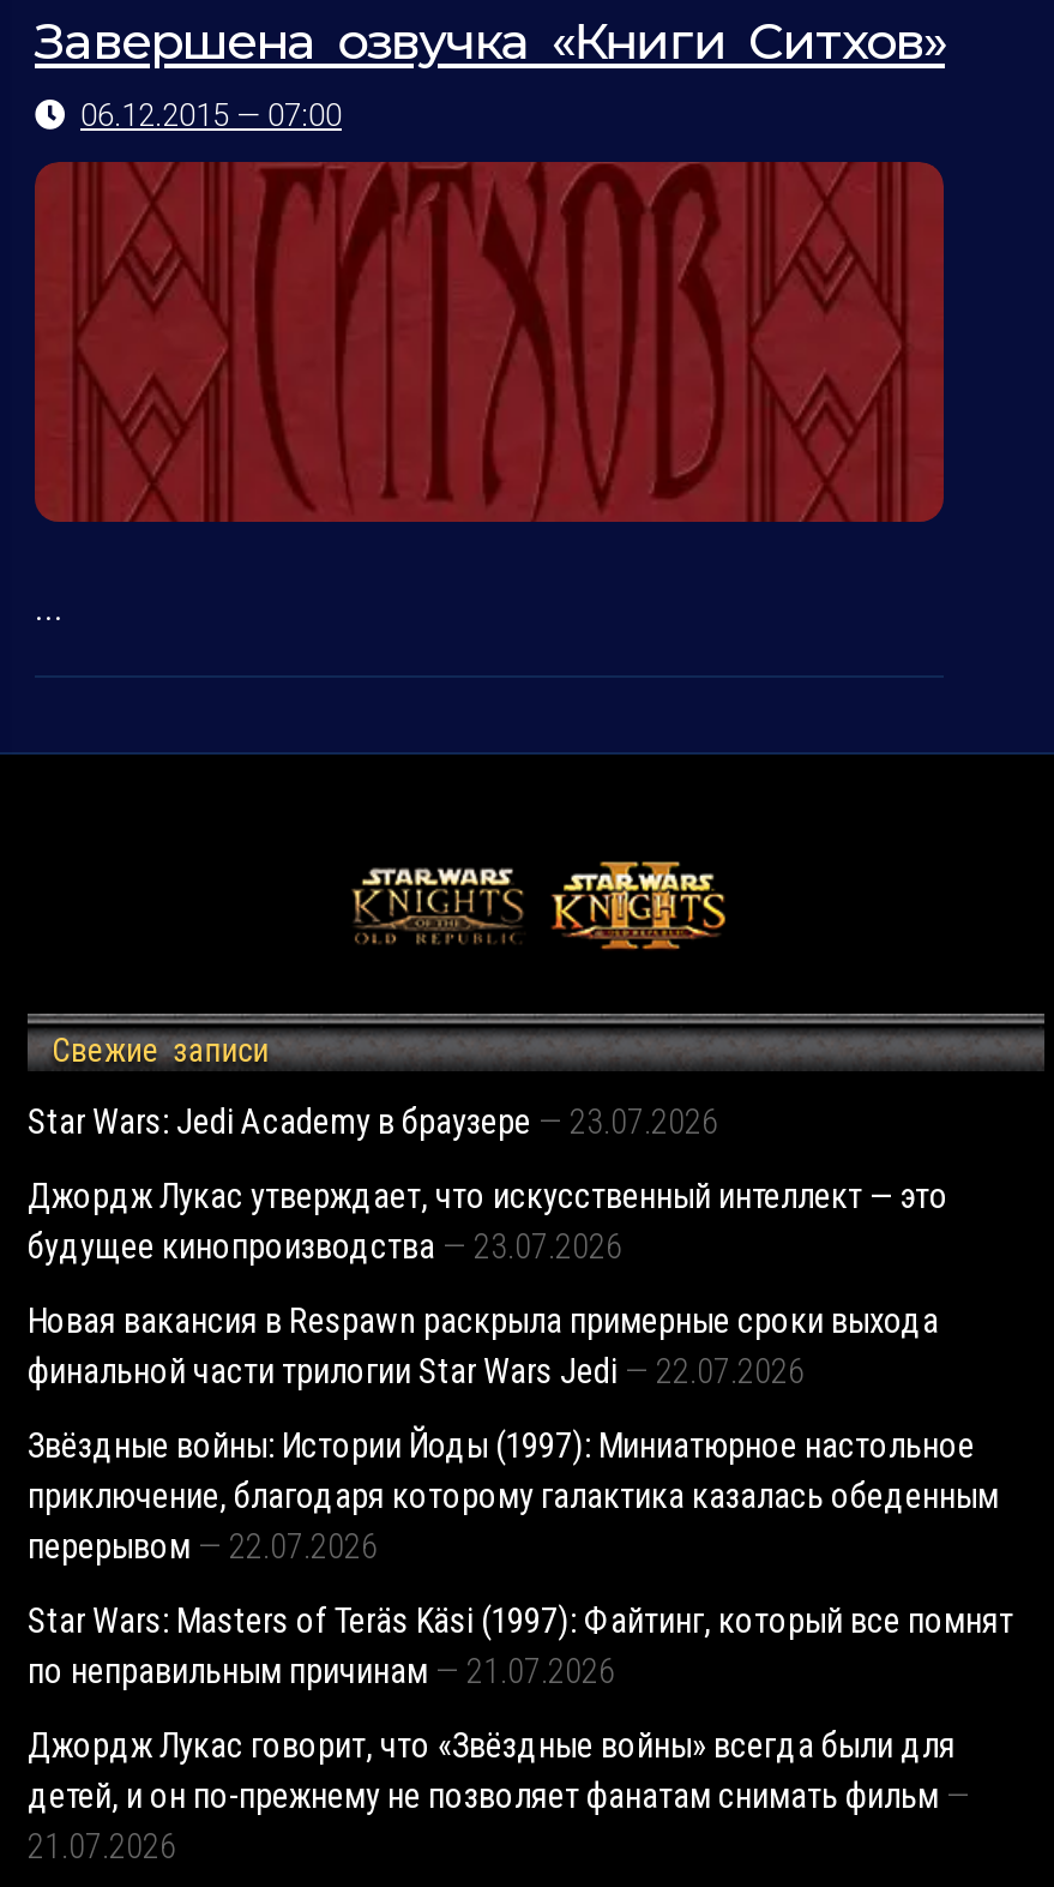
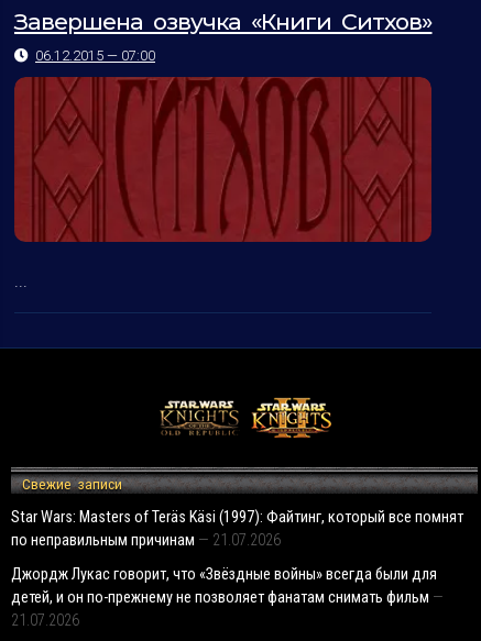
- Star Wars: Jedi Academy в браузере
- 23.07.2026
- Джордж Лукас утверждает, что искусственный интеллект — это
- будущее кинопроизводства
- 23.07.2026
- Новая вакансия в Respawn раскрыла примерные сроки выхода
- финальной части трилогии Star Wars Jedi
- 22.07.2026
- Звёздные войны: Истории Йоды (1997): Миниатюрное настольное
- приключение, благодаря которому галактика казалась обеденным
- перерывом
- 22.07.2026
